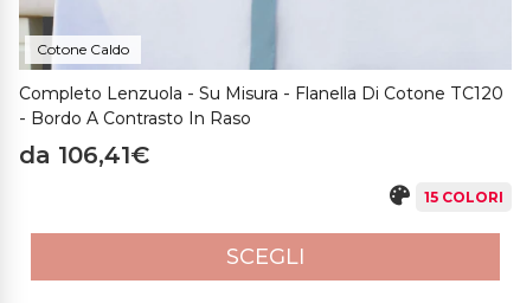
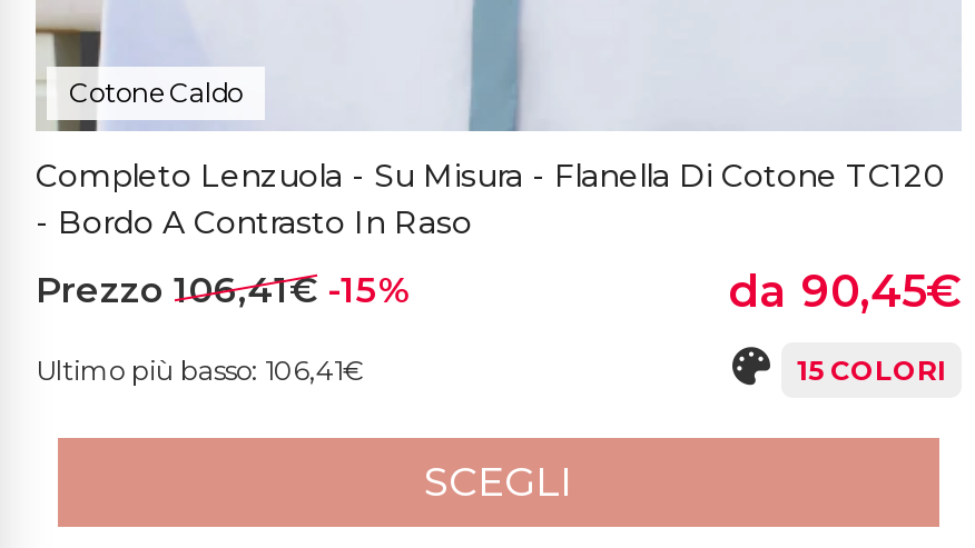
- da 106,41€
+ Prezzo 106,41€ -15%
+ da 90,45€
+ Ultimo più basso: 106,41€
